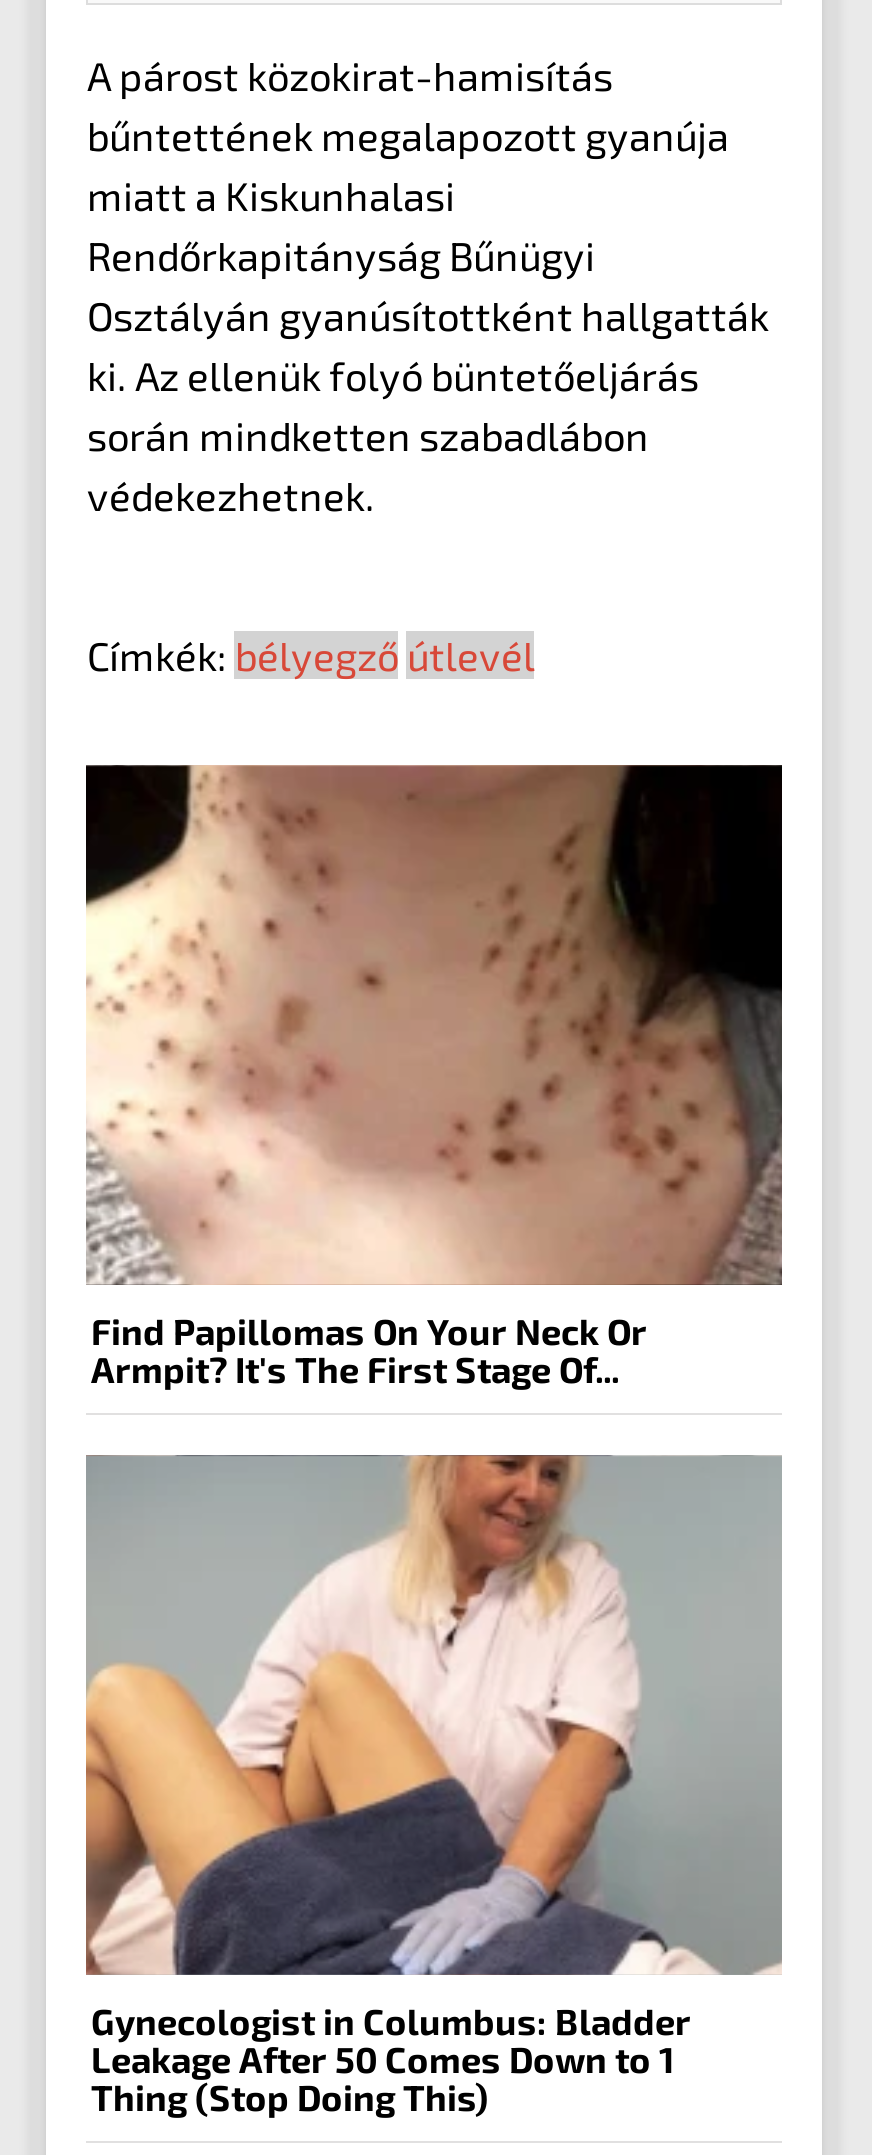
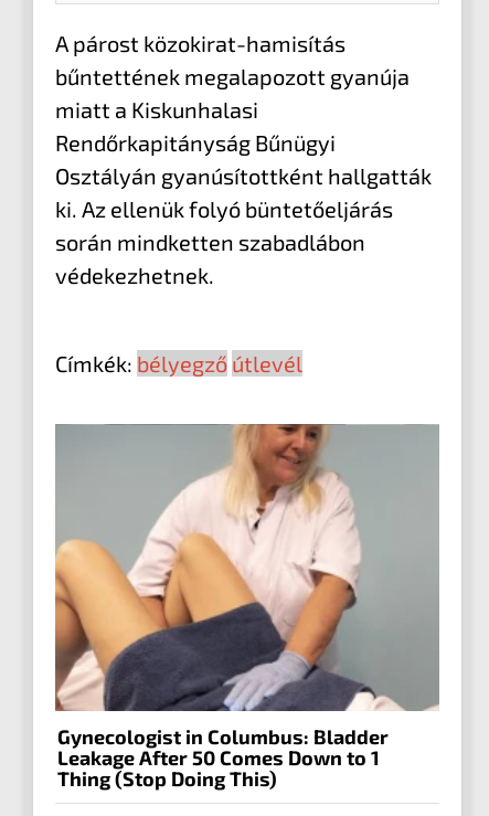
- [image]
- Find Papillomas On Your Neck Or
- Armpit? It's The First Stage Of...
